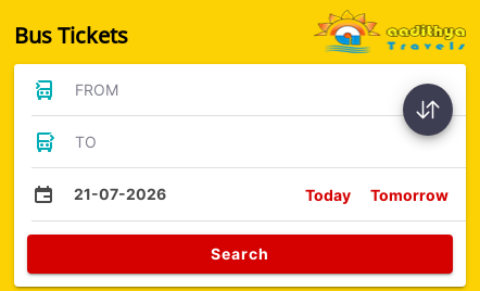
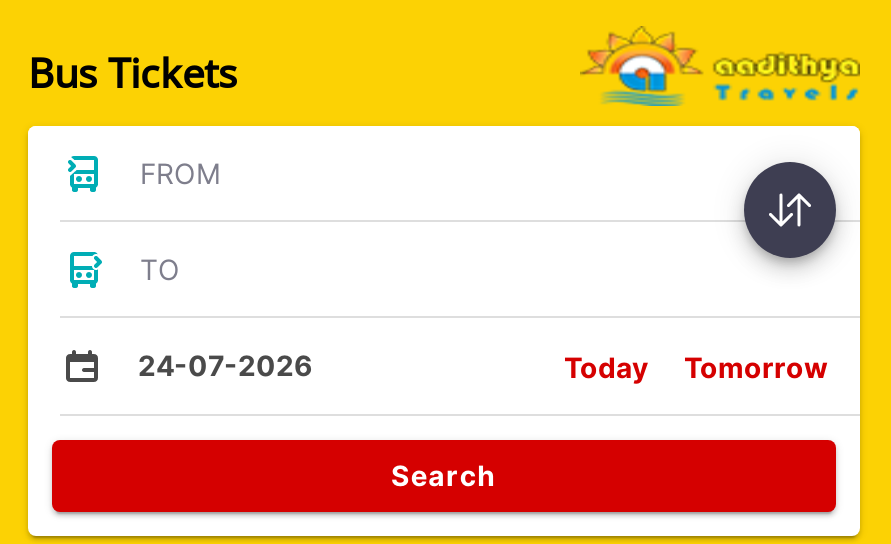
- 21-07-2026
+ 24-07-2026
